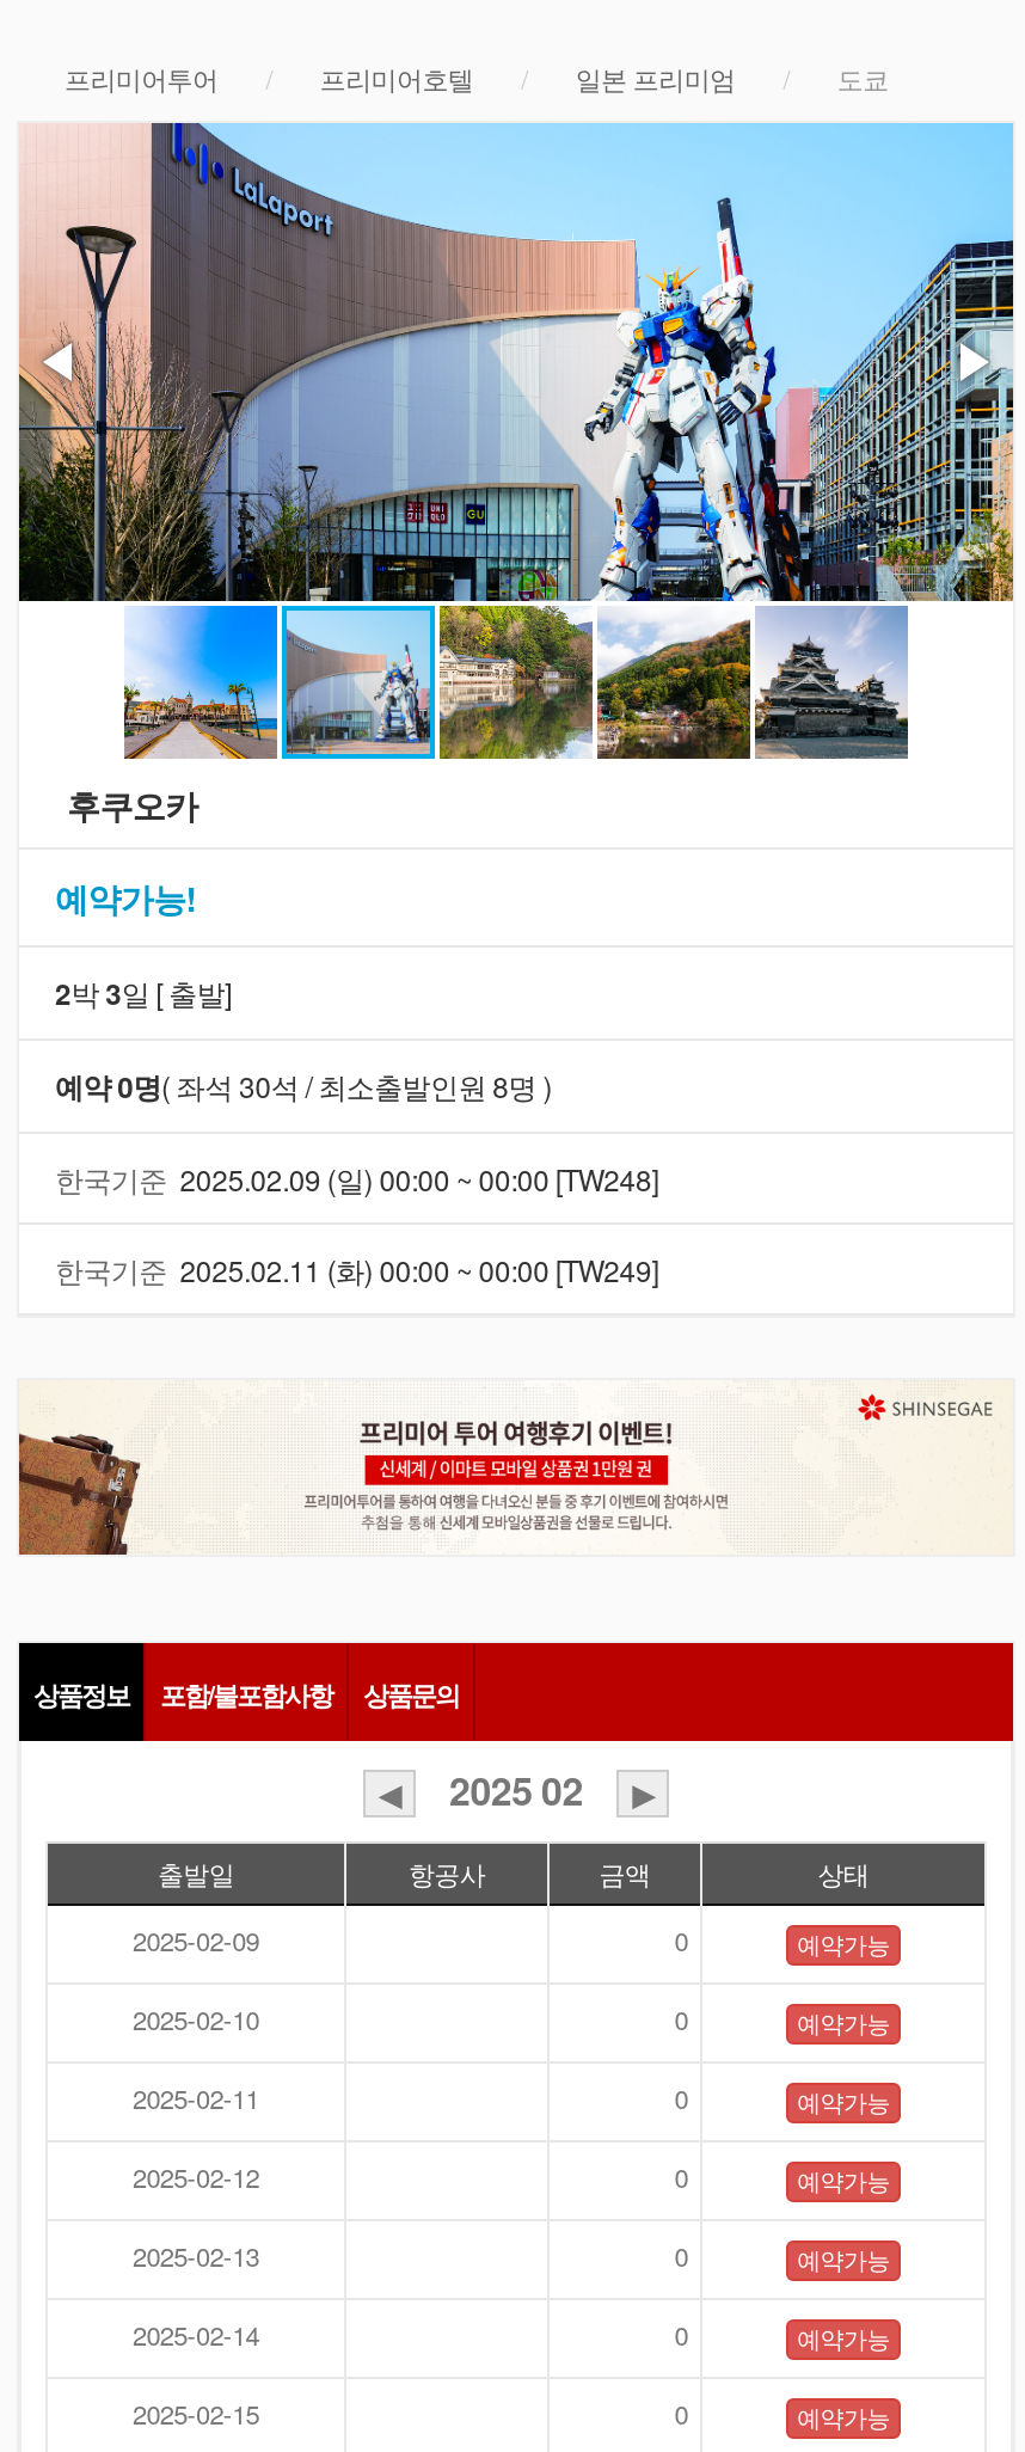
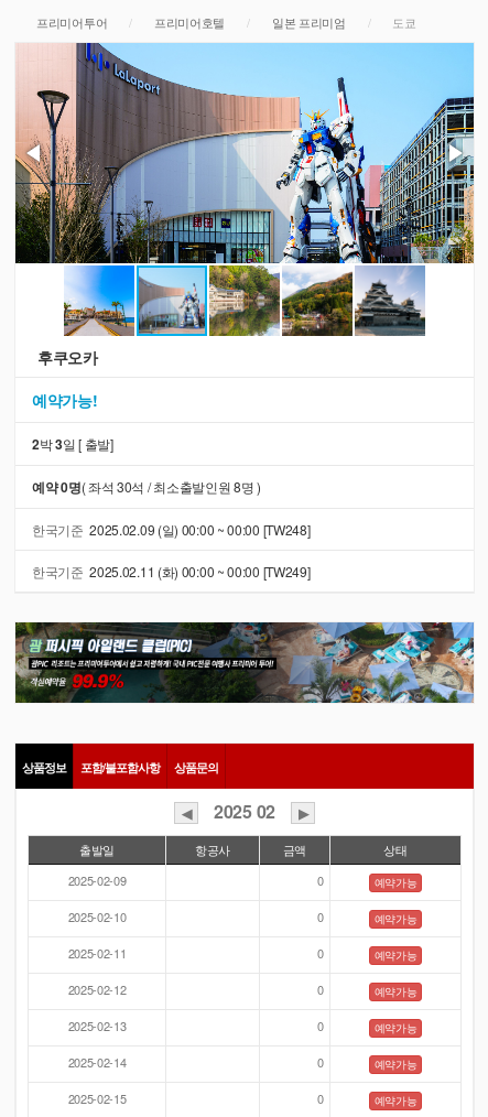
- [image]
+ [image]
